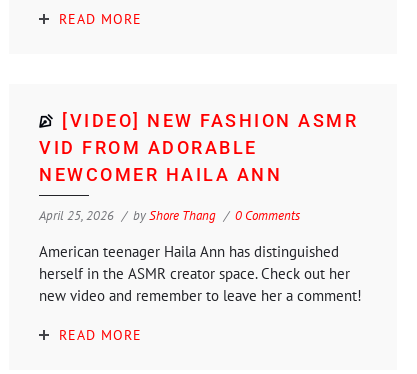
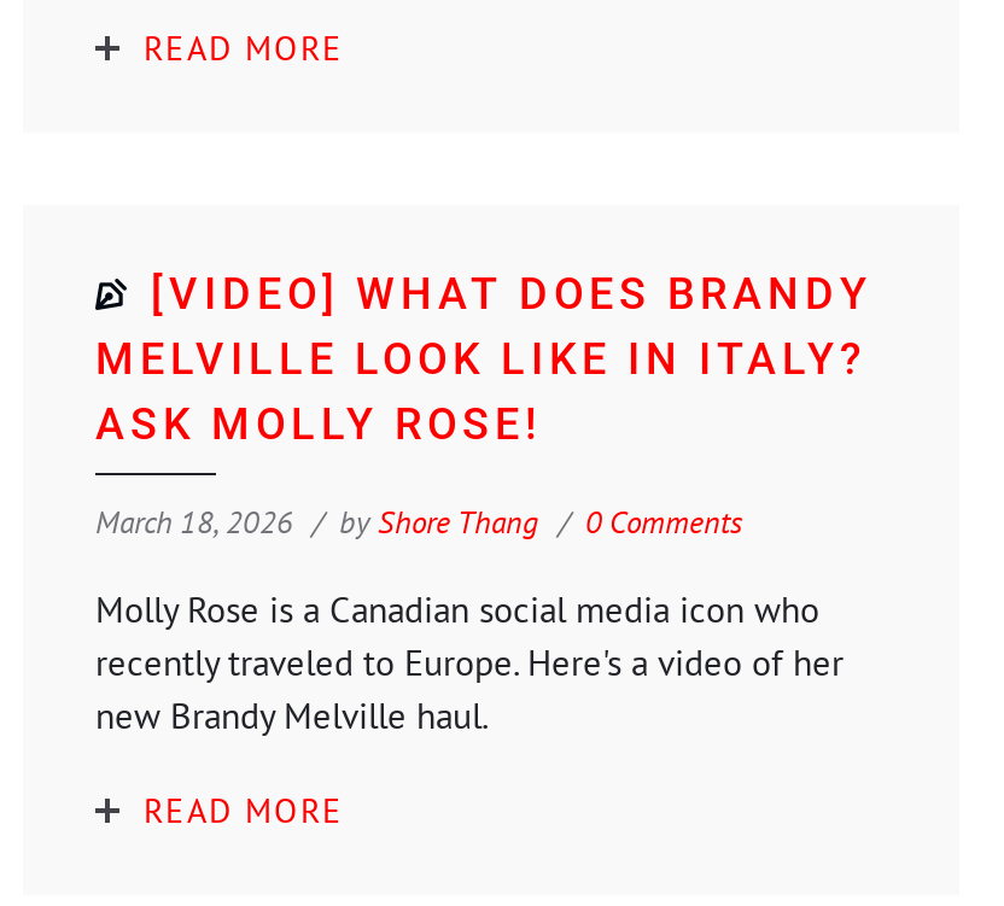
- [VIDEO] NEW FASHION ASMR
- VID FROM ADORABLE
- NEWCOMER HAILA ANN
+ [VIDEO] WHAT DOES BRANDY
+ MELVILLE LOOK LIKE IN ITALY?
+ ASK MOLLY ROSE!

- April 25, 2026 by Shore Thang 0 Comments
+ March 18, 2026 by Shore Thang 0 Comments

- American teenager Haila Ann has distinguished
- herself in the ASMR creator space. Check out her
- new video and remember to leave her a comment!
+ Molly Rose is a Canadian social media icon who
+ recently traveled to Europe. Here's a video of her
+ new Brandy Melville haul.
